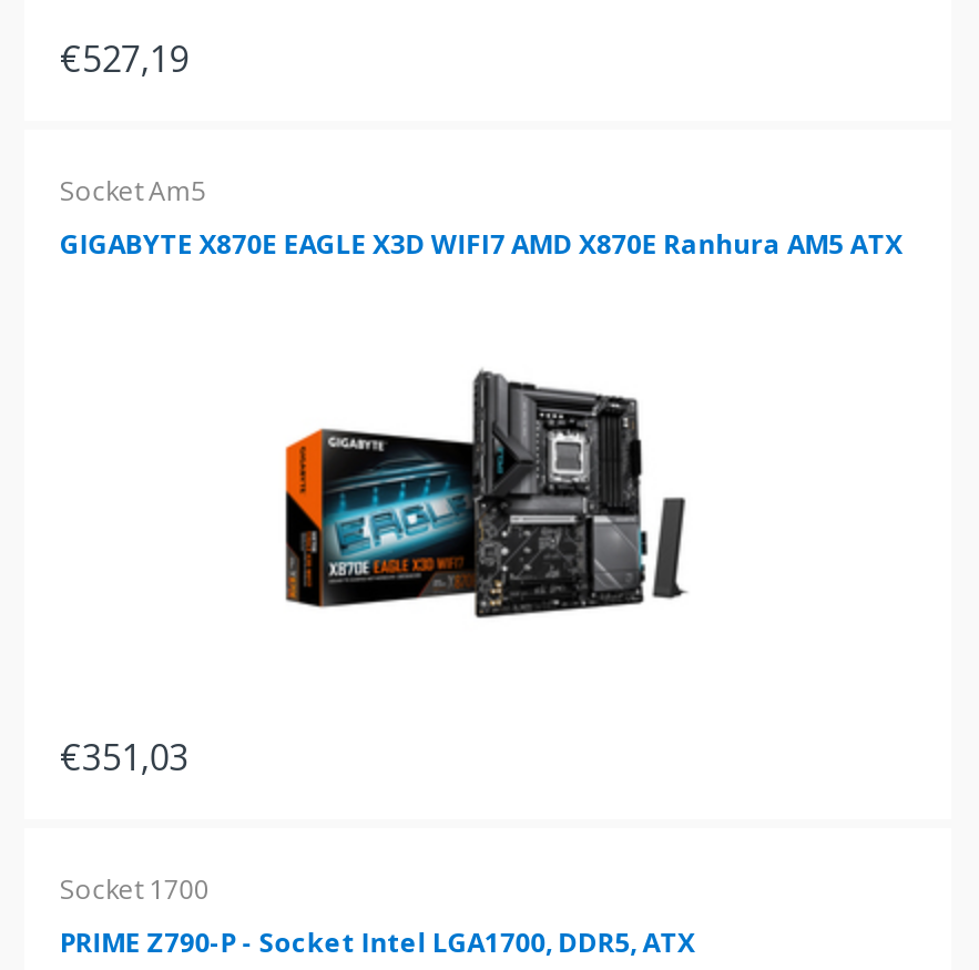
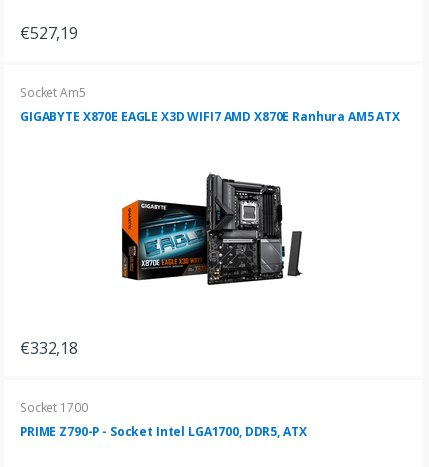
- €351,03
+ €332,18
